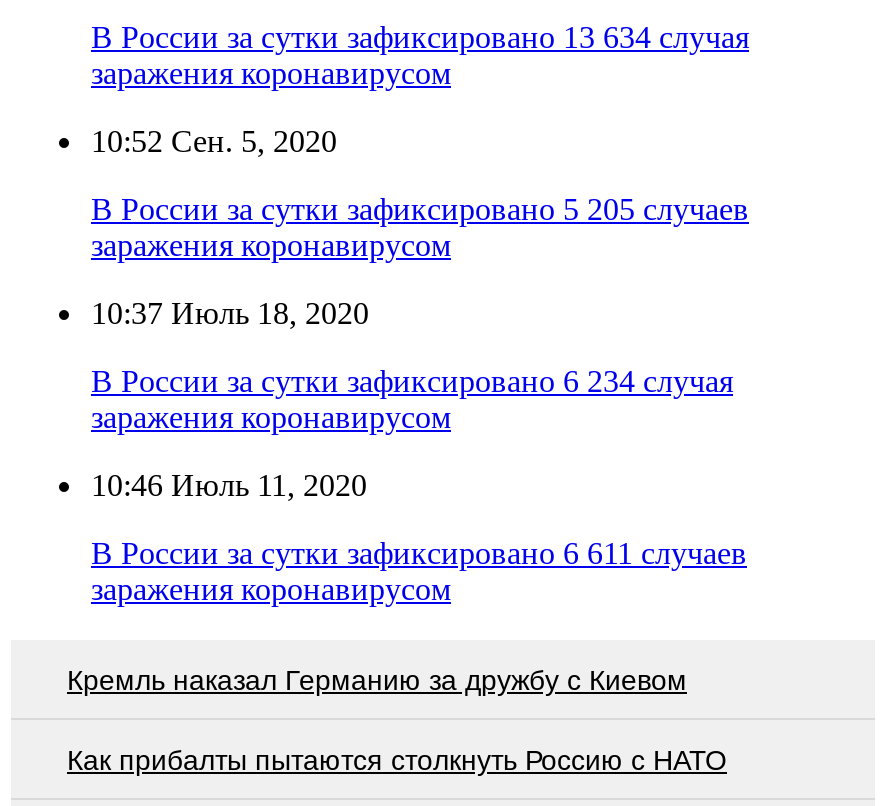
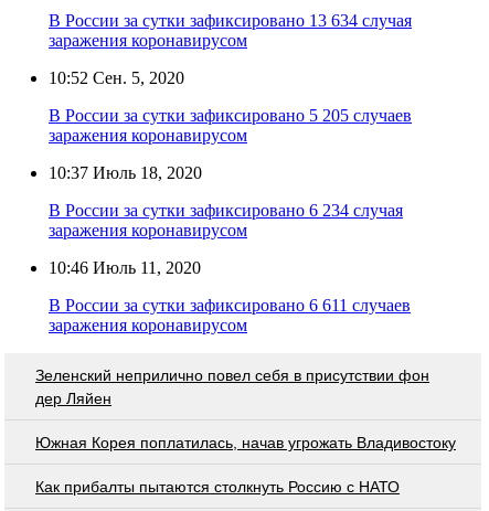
- Кремль наказал Германию за дружбу с Киевом
+ Зеленский неприлично повел cебя в присутствии фон
+ дер Ляйен
+ Южная Корея поплатилась, начав угрожать Владивостоку
